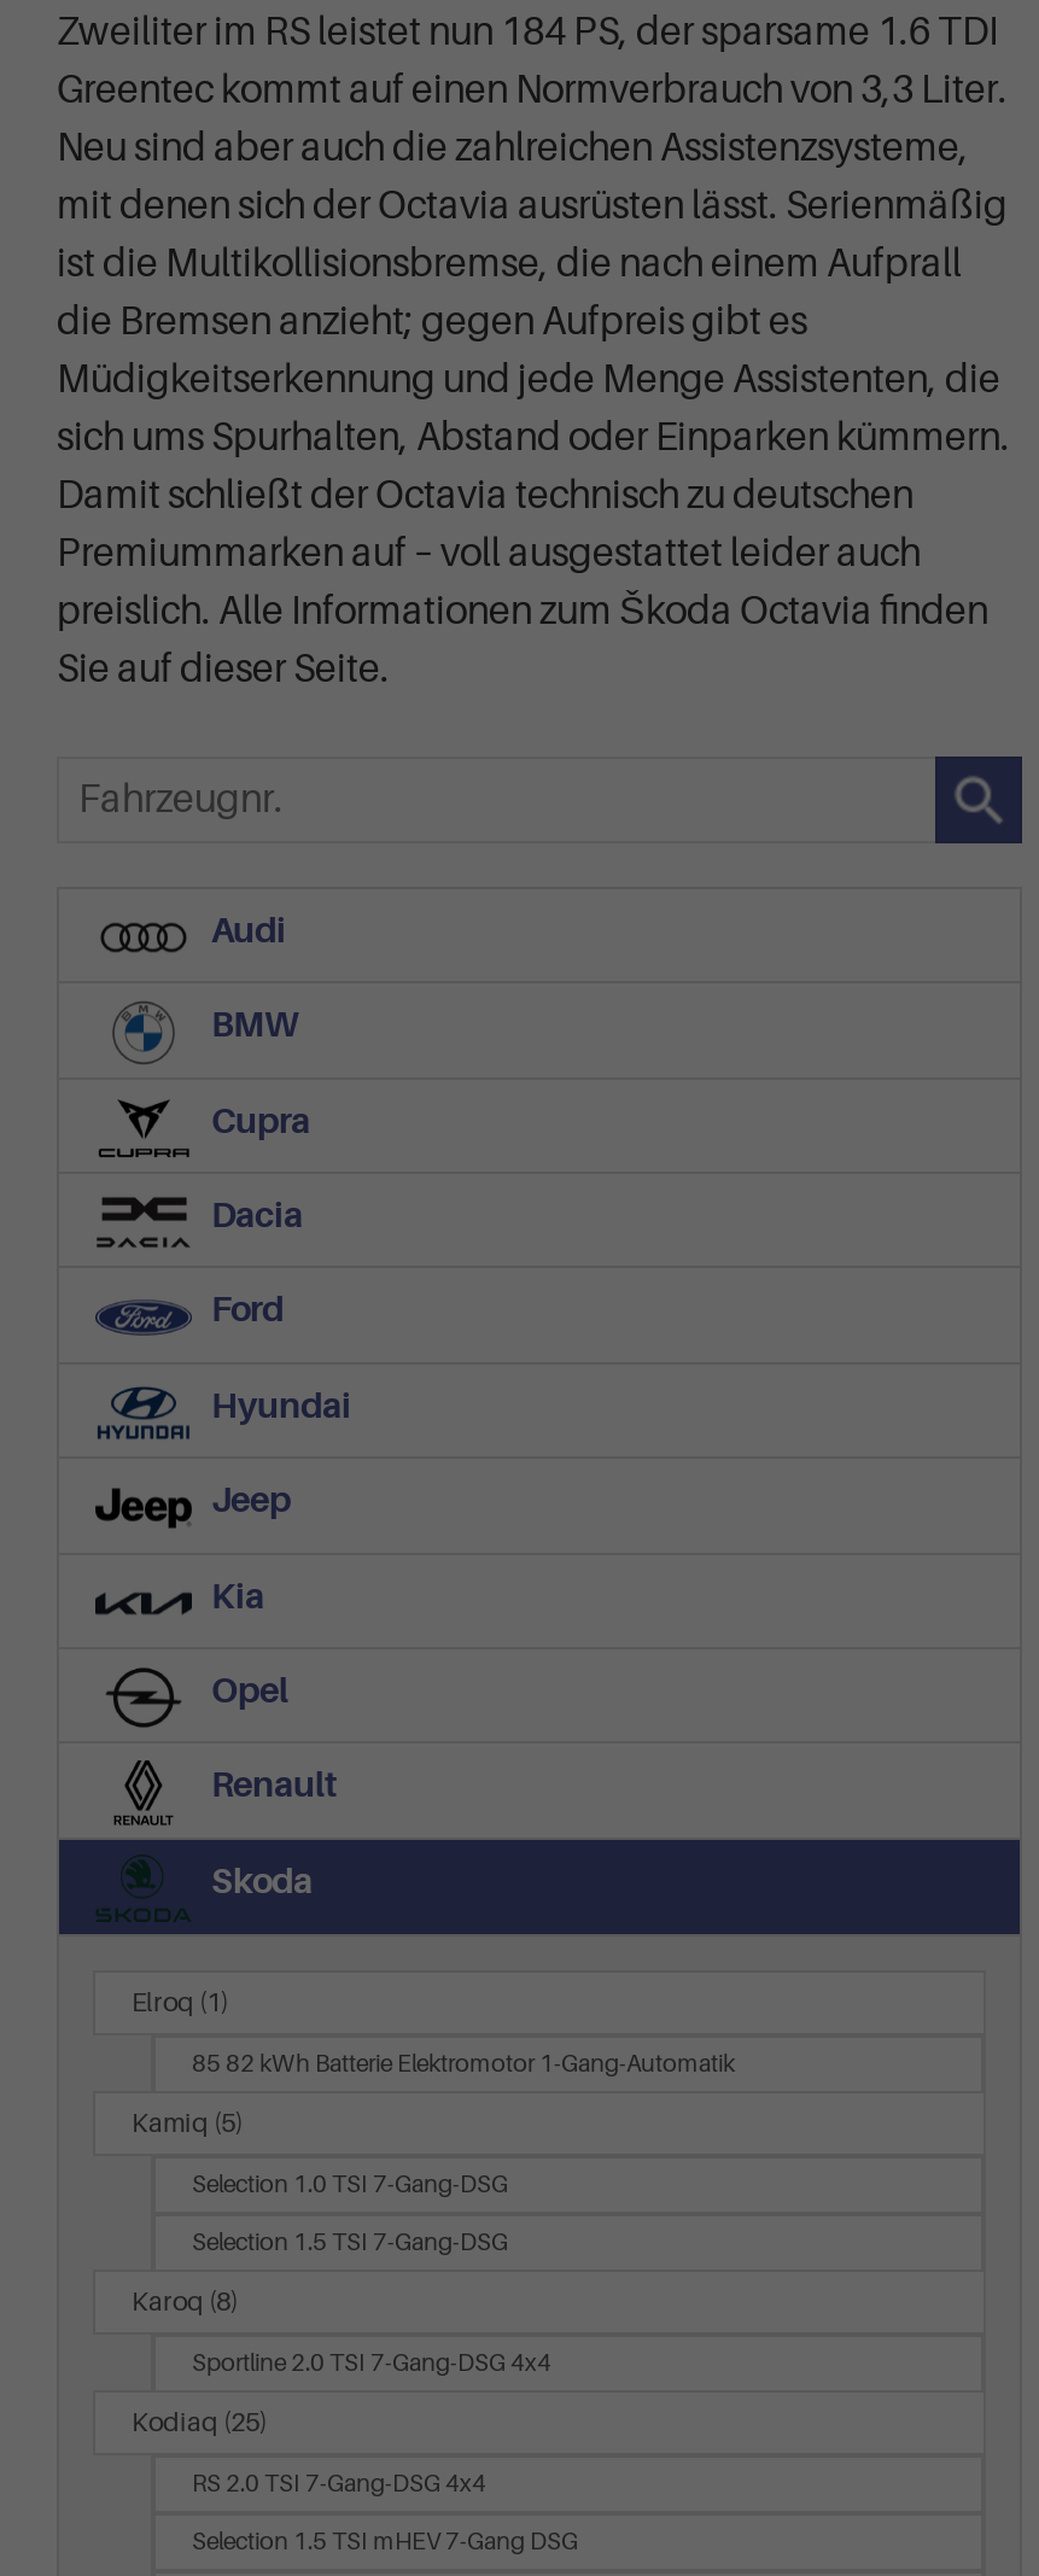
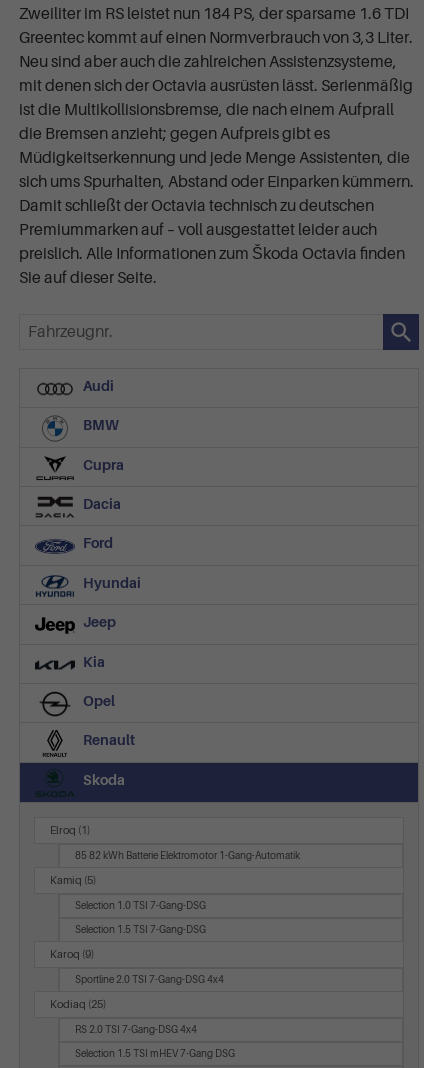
- Karoq (8)
+ Karoq (9)
